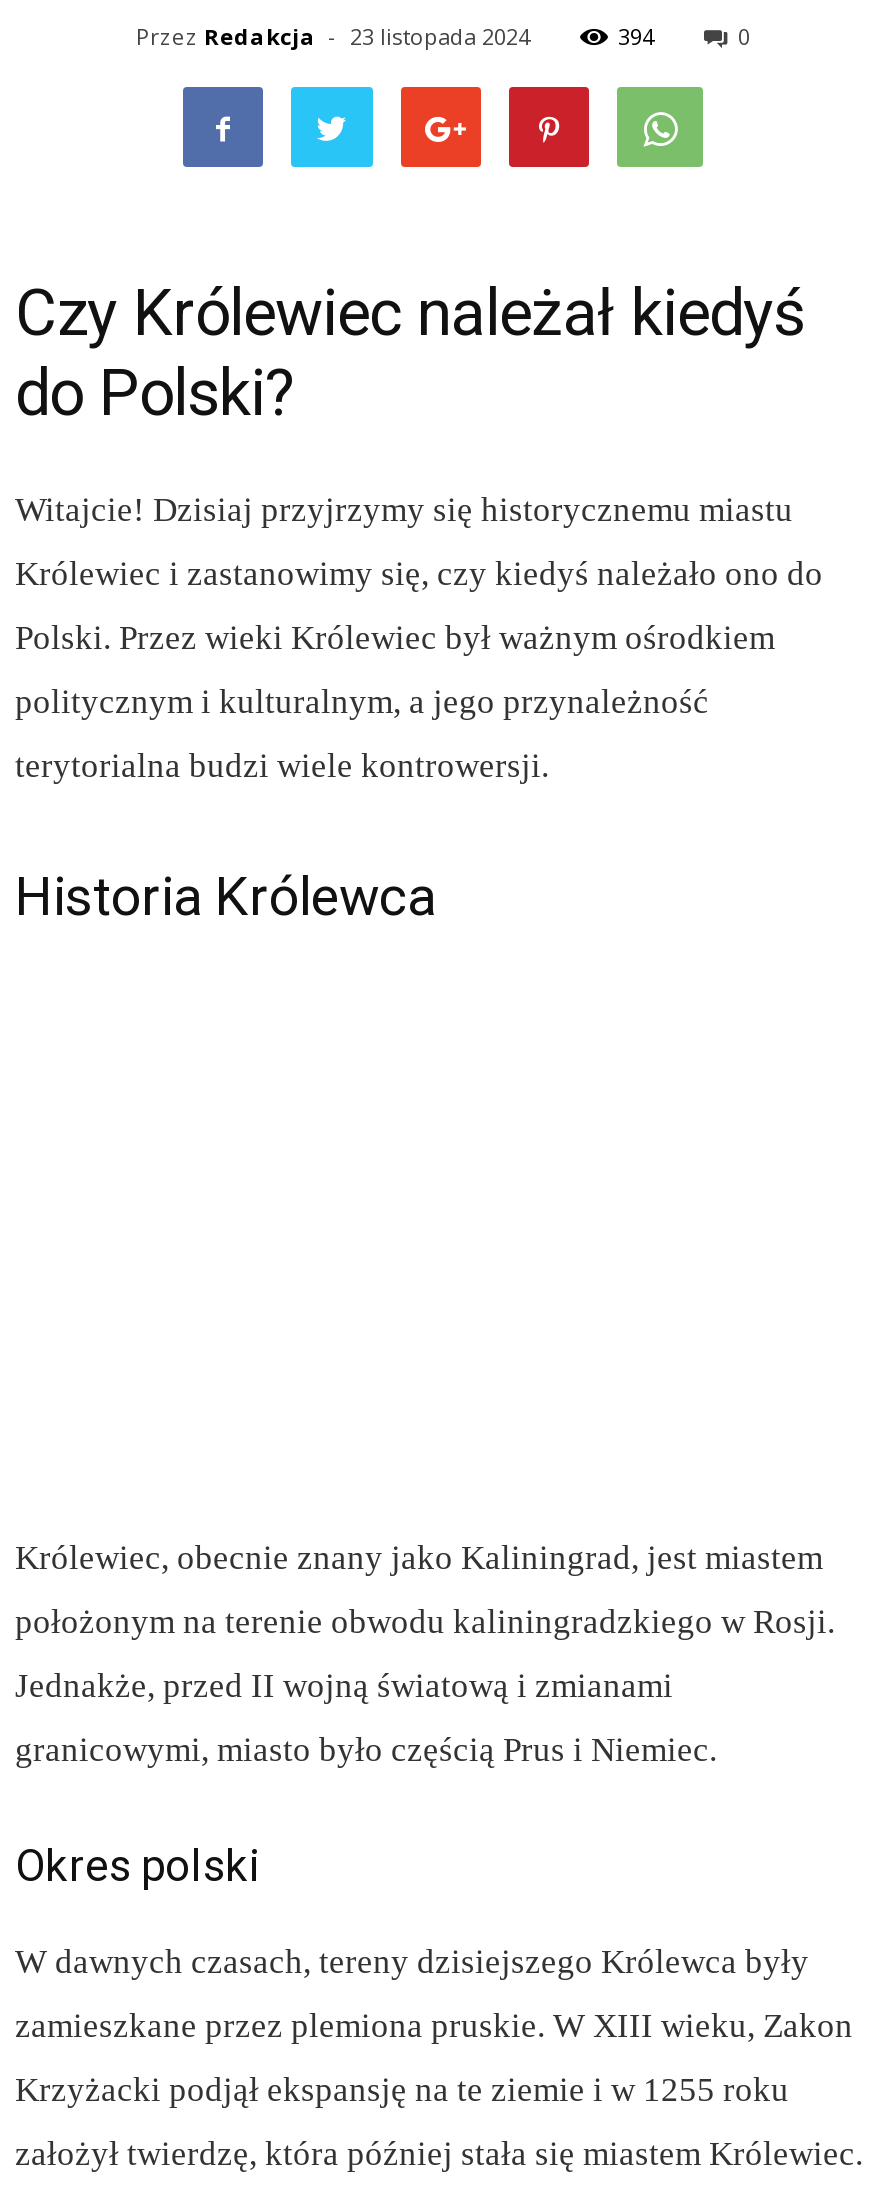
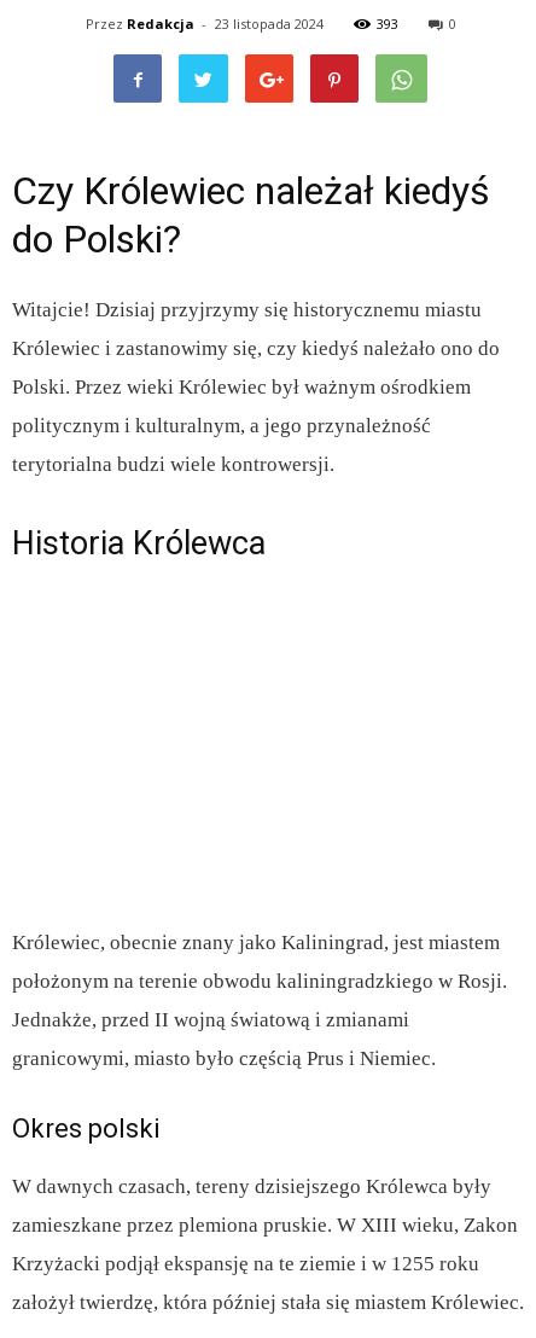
- 394
+ 393
